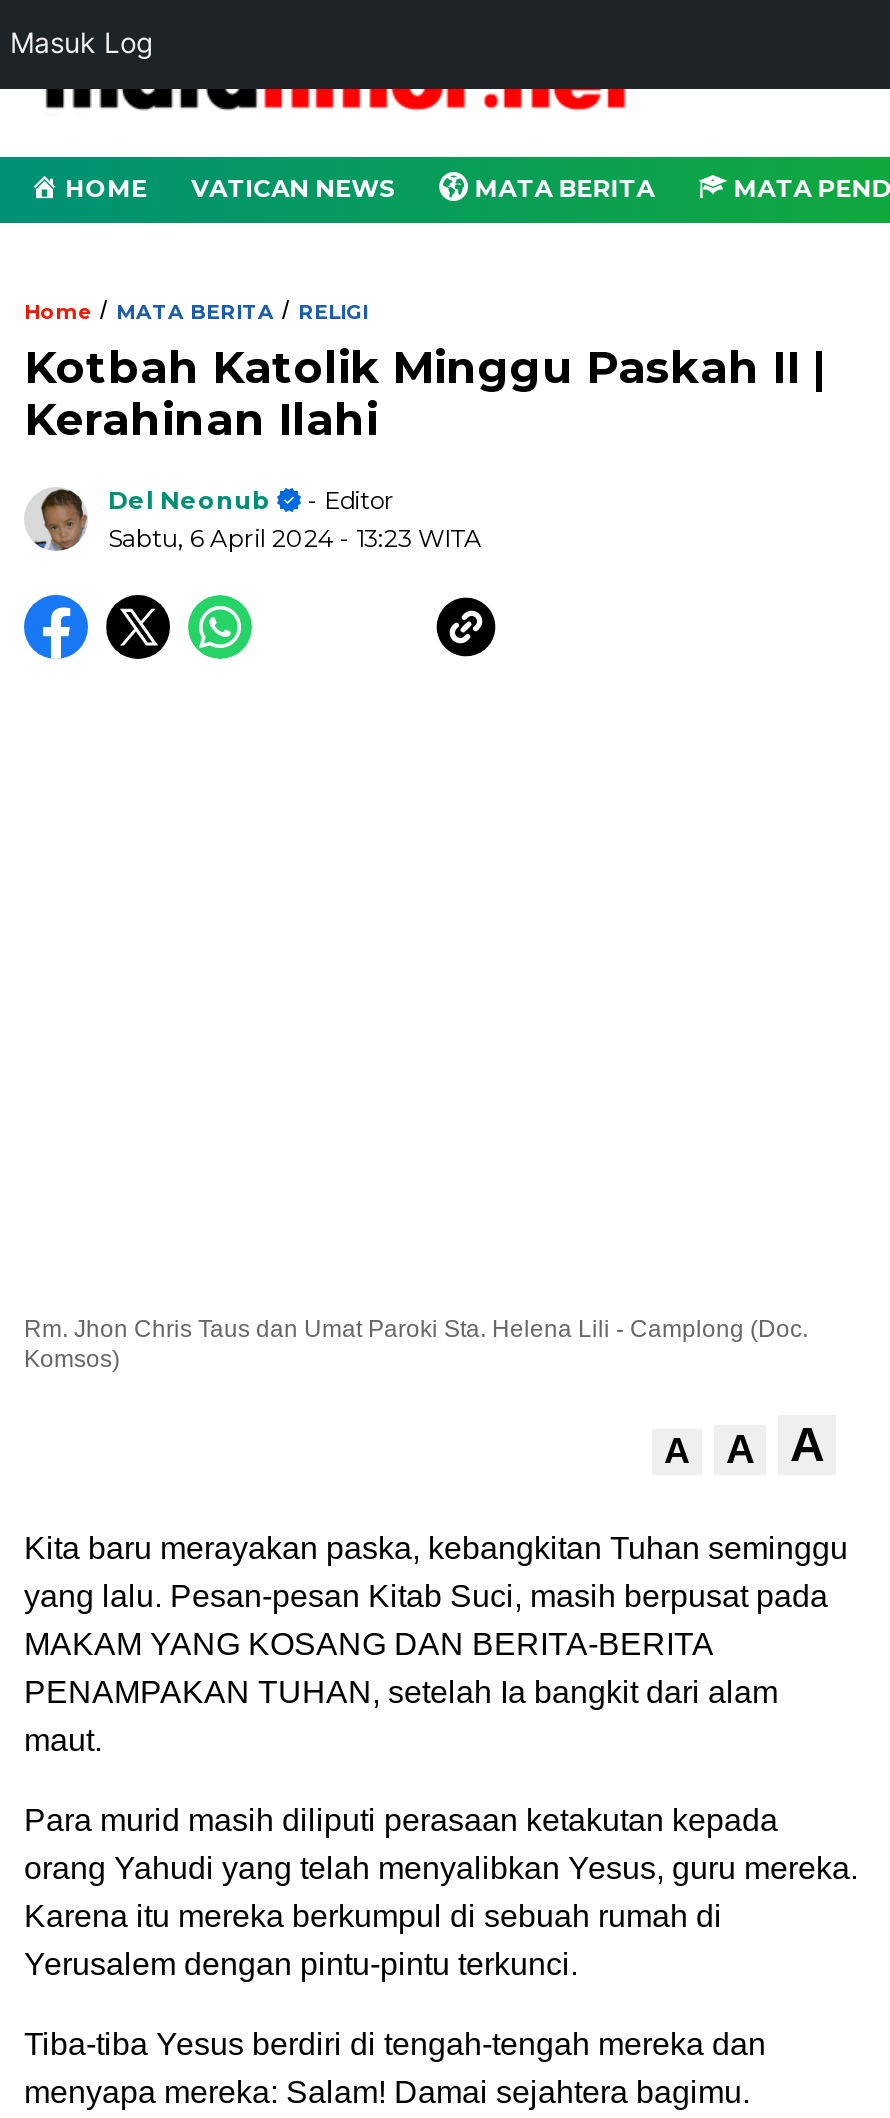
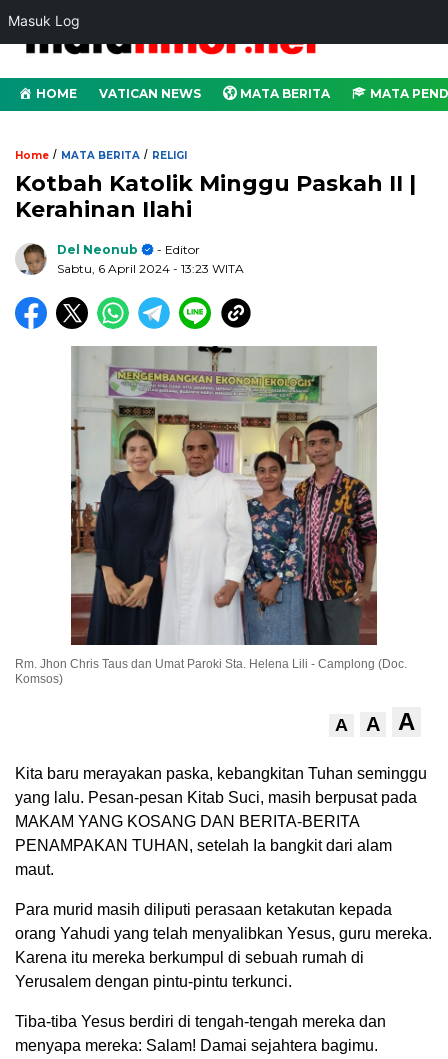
+ [image]

+ [image]

+ [image]
